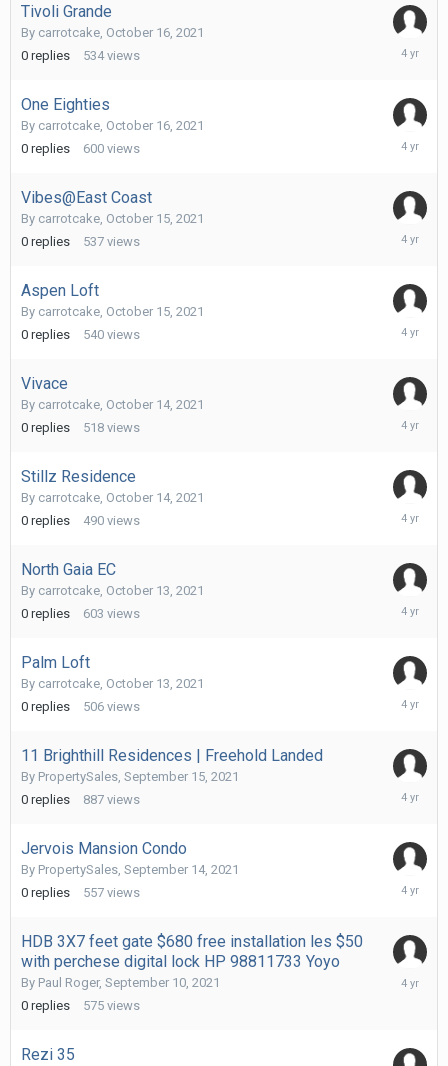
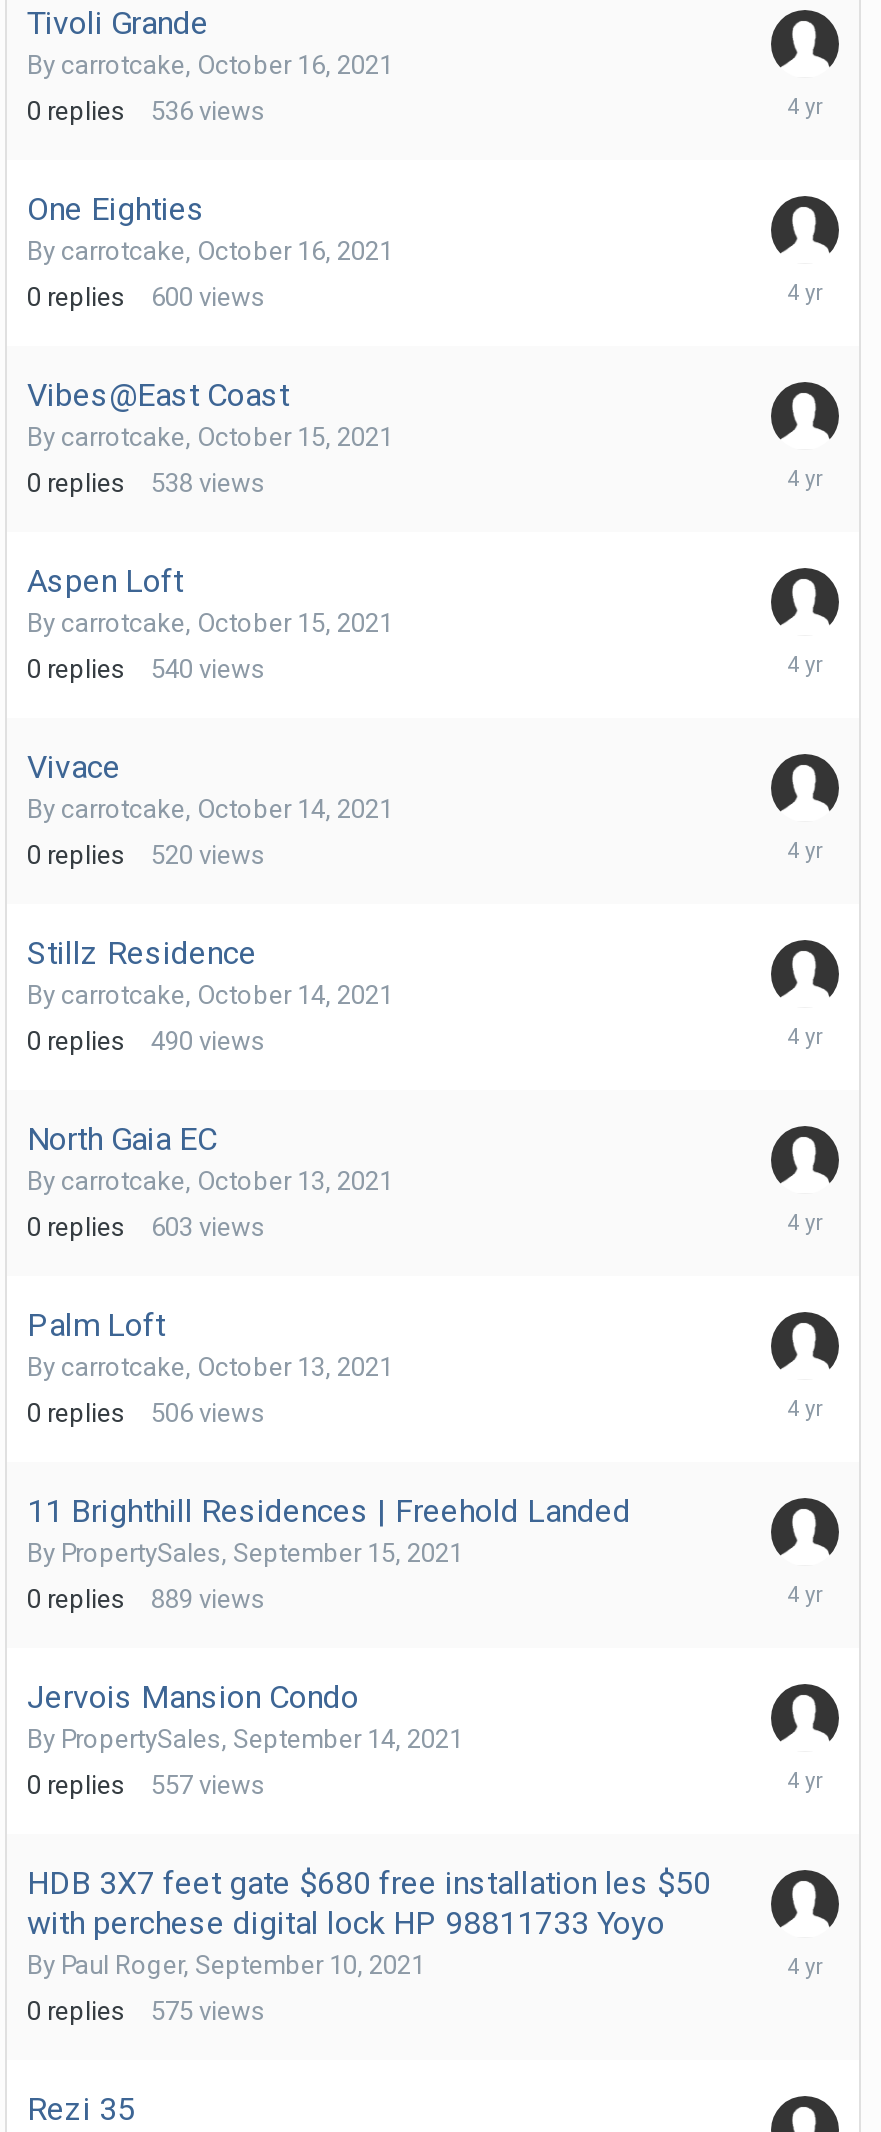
- 0 replies 534 views
+ 0 replies 536 views

- 0 replies 537 views
+ 0 replies 538 views

- 0 replies 518 views
+ 0 replies 520 views

- 0 replies 887 views
+ 0 replies 889 views
